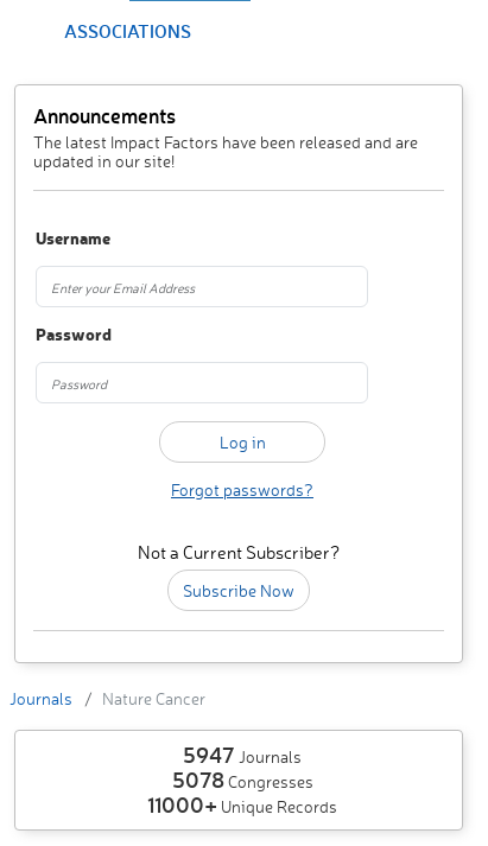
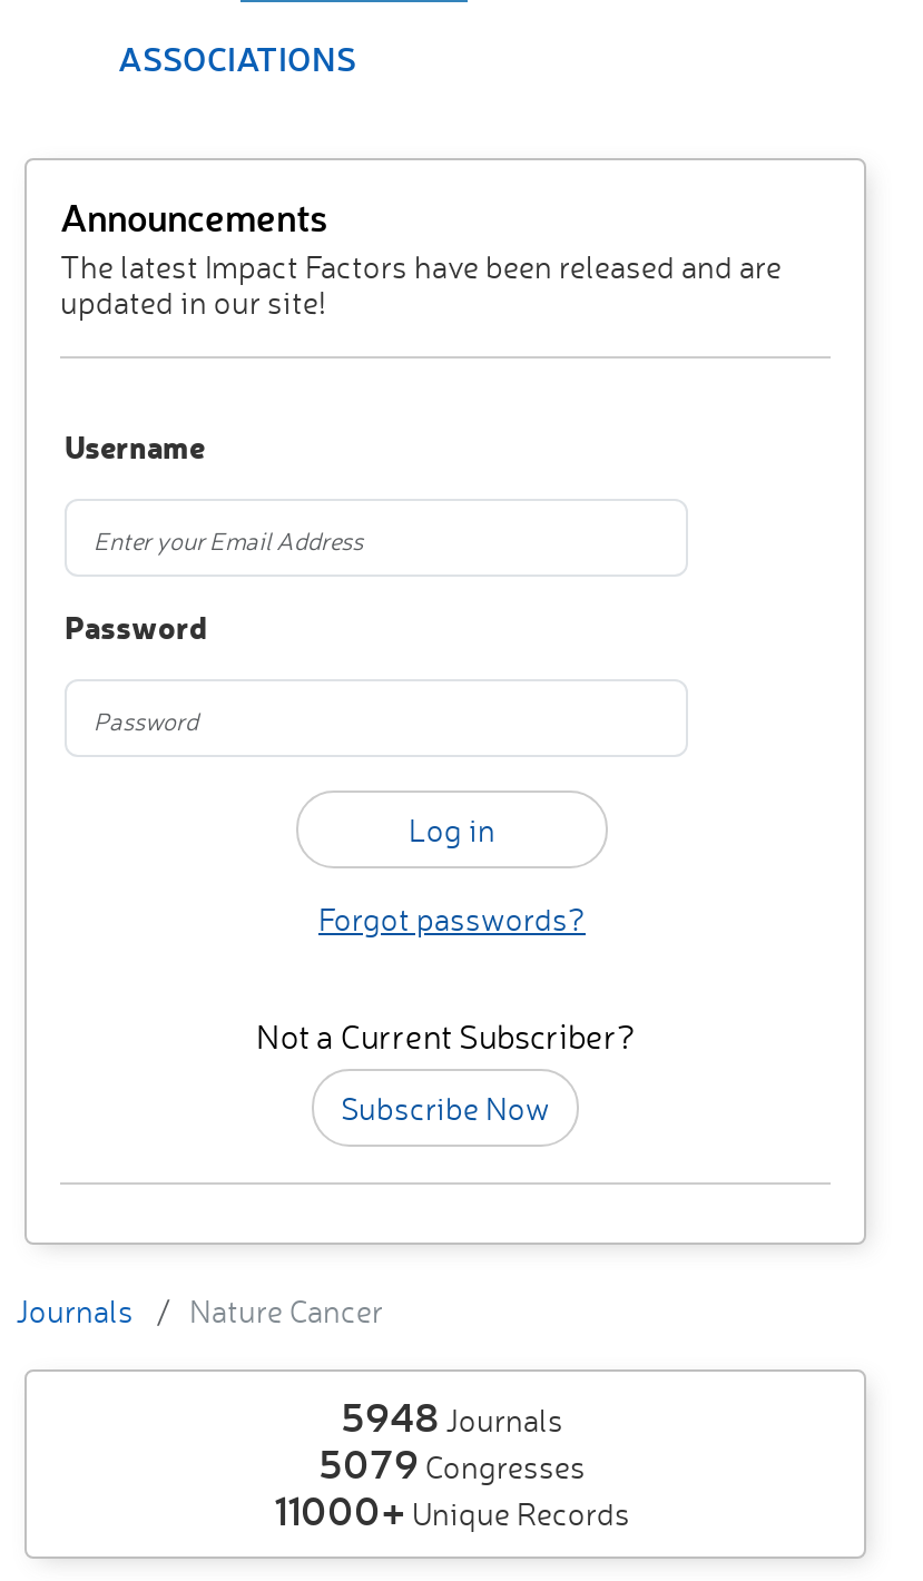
- 5947Journals
+ 5948Journals

- 5078 Congresses
+ 5079 Congresses
